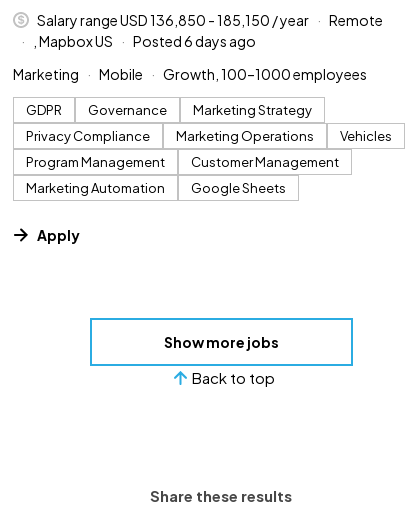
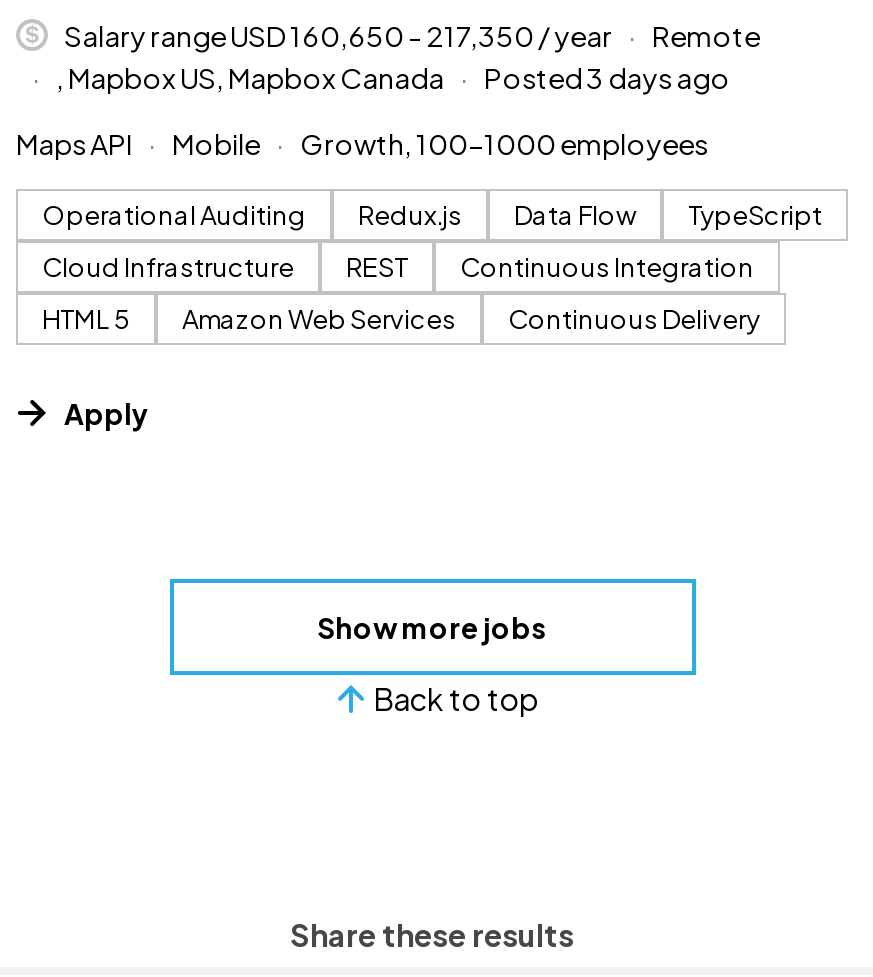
- Salary range USD 136,850 - 185,150 / year
+ Salary range USD 160,650 - 217,350 / year

- , Mapbox US
- Posted 6 days ago
+ , Mapbox US, Mapbox Canada
+ Posted 3 days ago

- Marketing
+ Maps API

- GDPR
- Governance
- Marketing Strategy
- Privacy Compliance
- Marketing Operations
- Vehicles
- Program Management
- Customer Management
- Marketing Automation
- Google Sheets
+ Operational Auditing
+ Redux.js
+ Data Flow
+ TypeScript
+ Cloud Infrastructure
+ REST
+ Continuous Integration
+ HTML 5
+ Amazon Web Services
+ Continuous Delivery
